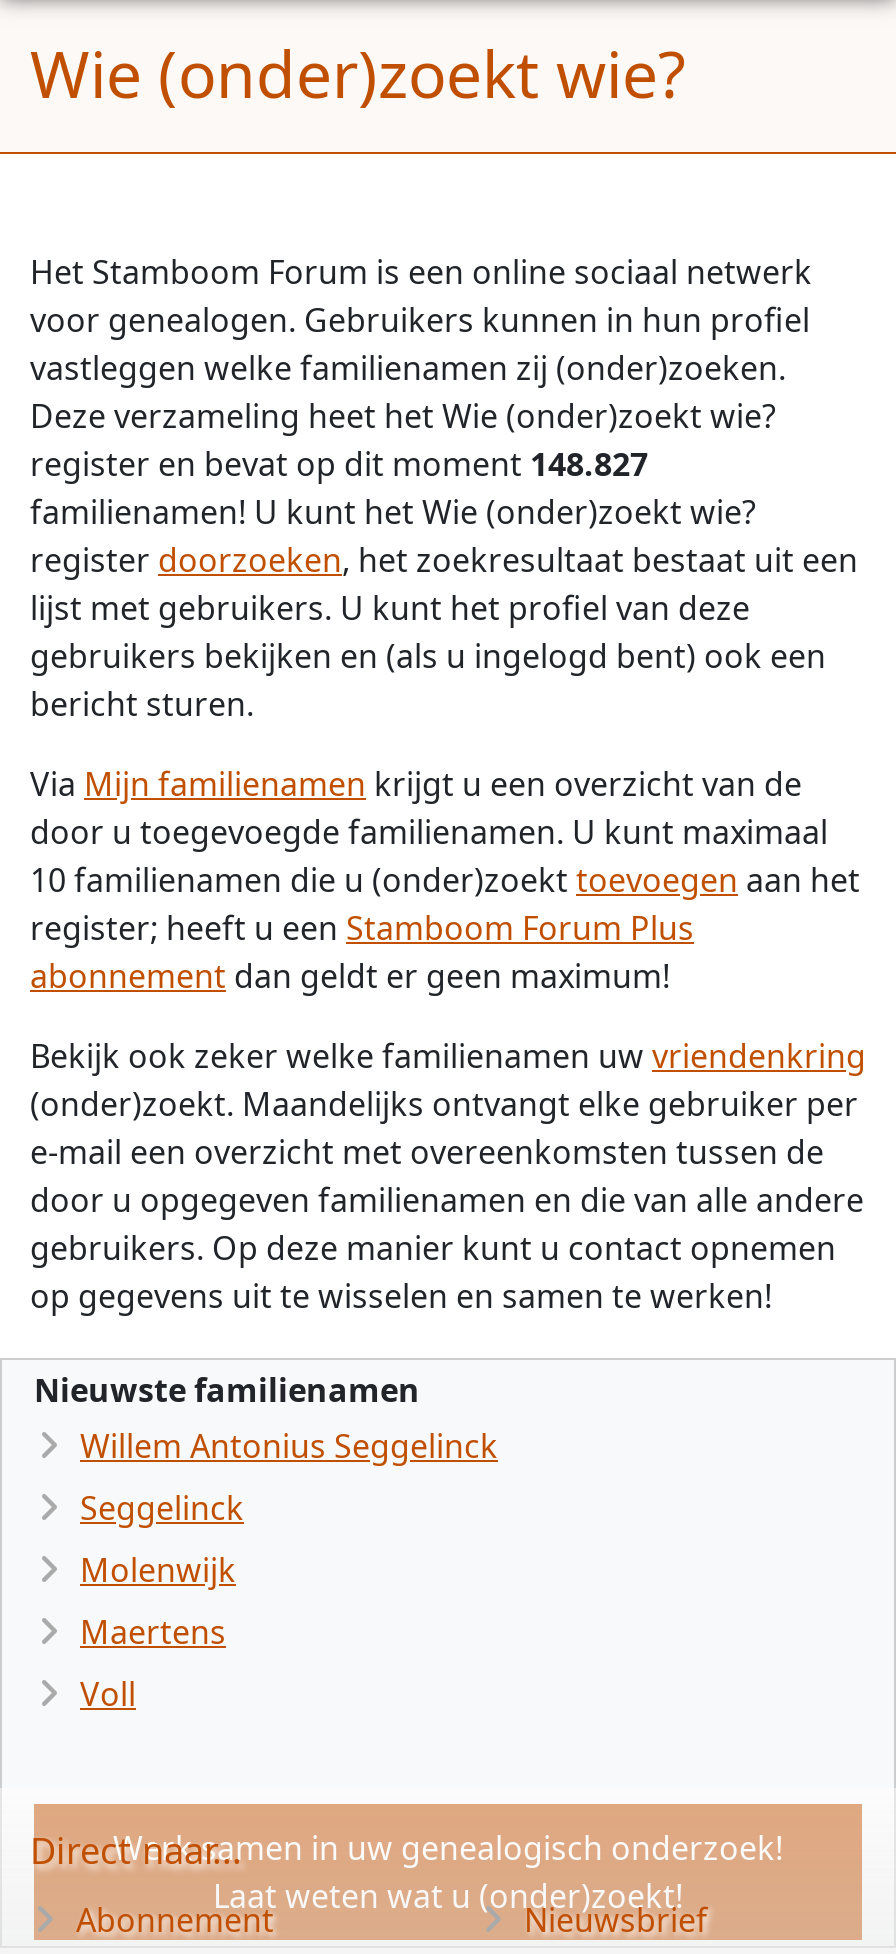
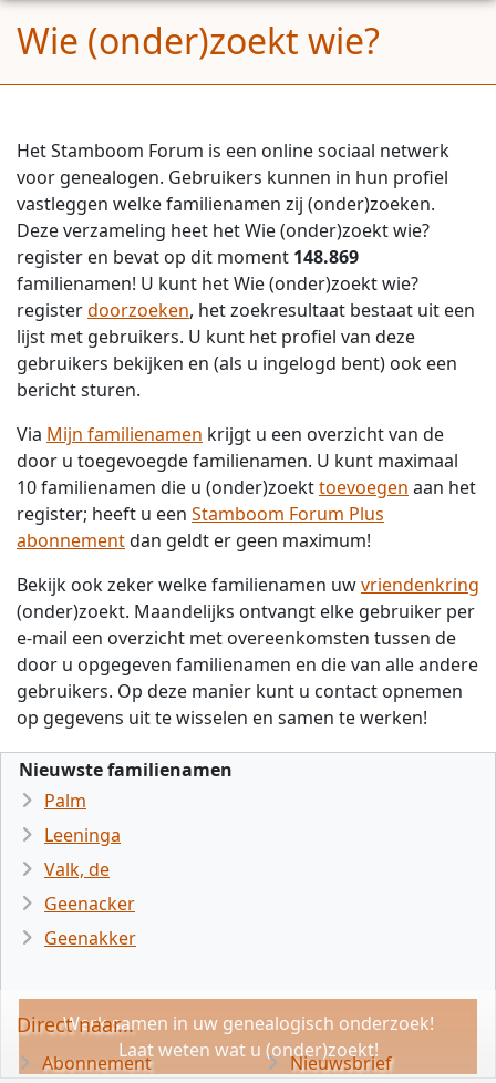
- register en bevat op dit moment 148.827
+ register en bevat op dit moment 148.869

- Willem Antonius Seggelinck
- Seggelinck
- Molenwijk
- Maertens
- Voll
+ Palm
+ Leeninga
+ Valk, de
+ Geenacker
+ Geenakker
